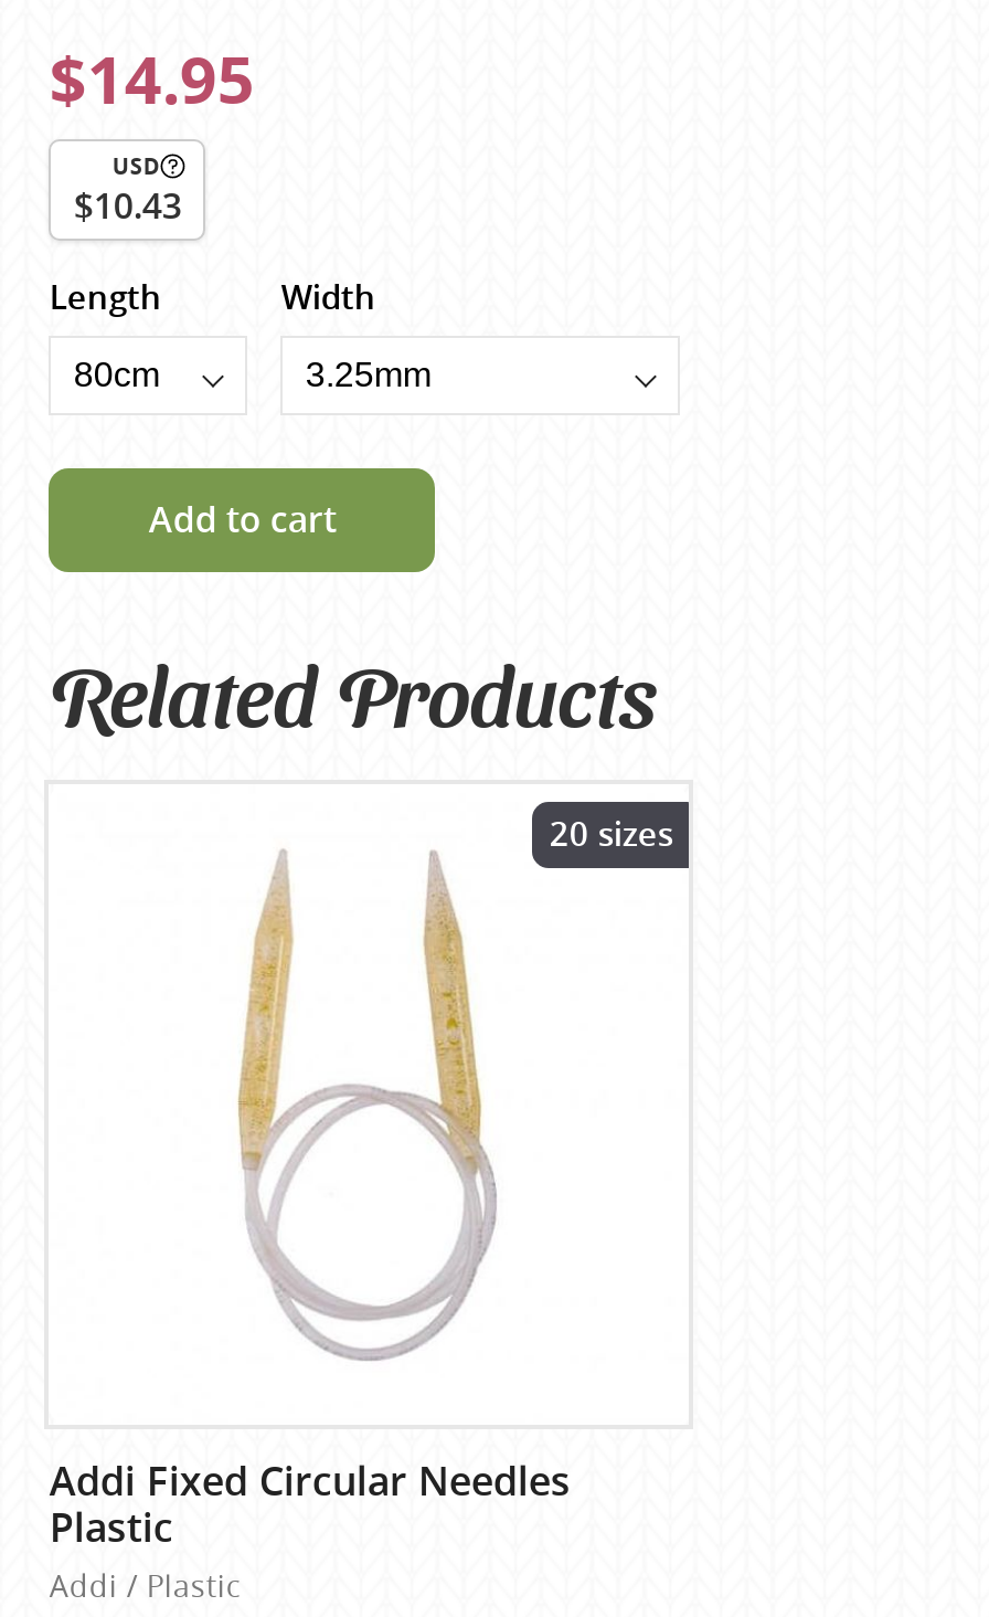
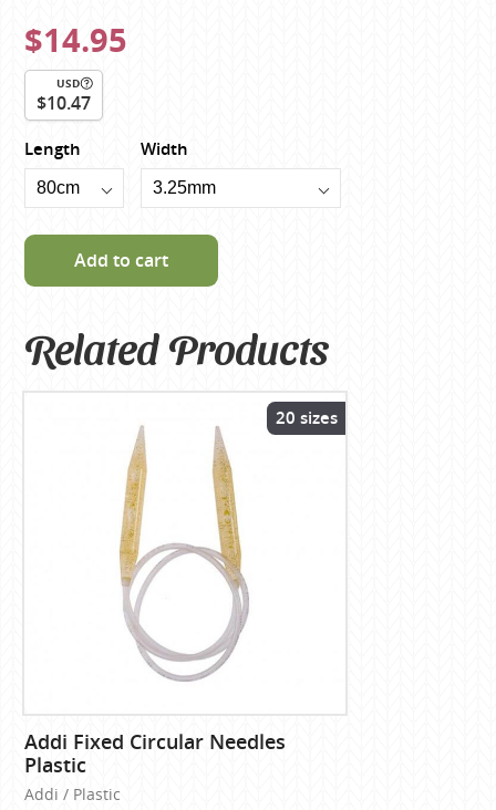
- $10.43
+ $10.47
